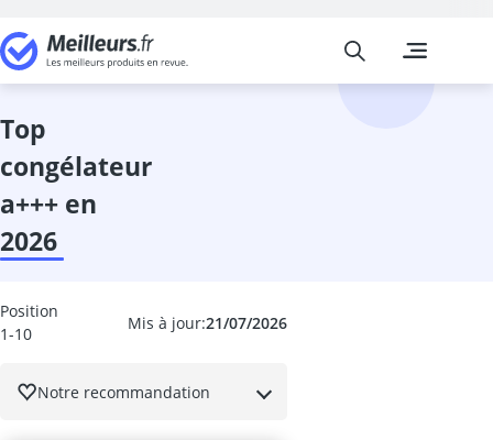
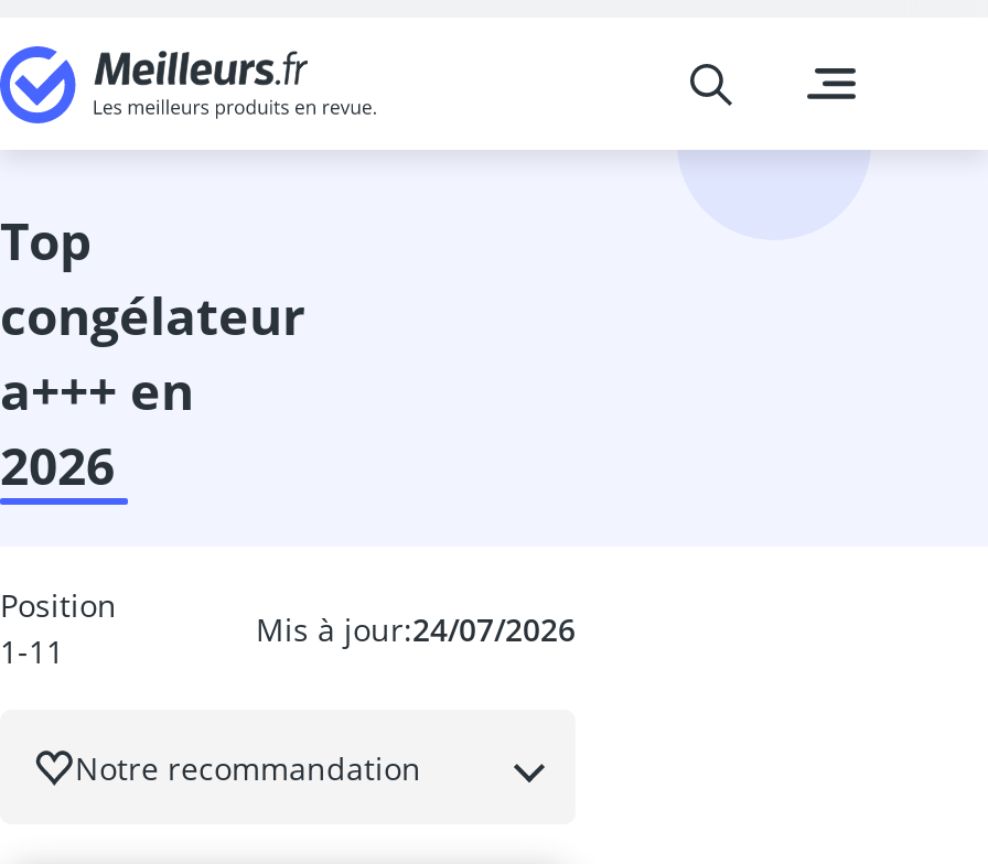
- Mis à jour:21/07/2026
+ Mis à jour:24/07/2026

- 1-10
+ 1-11
